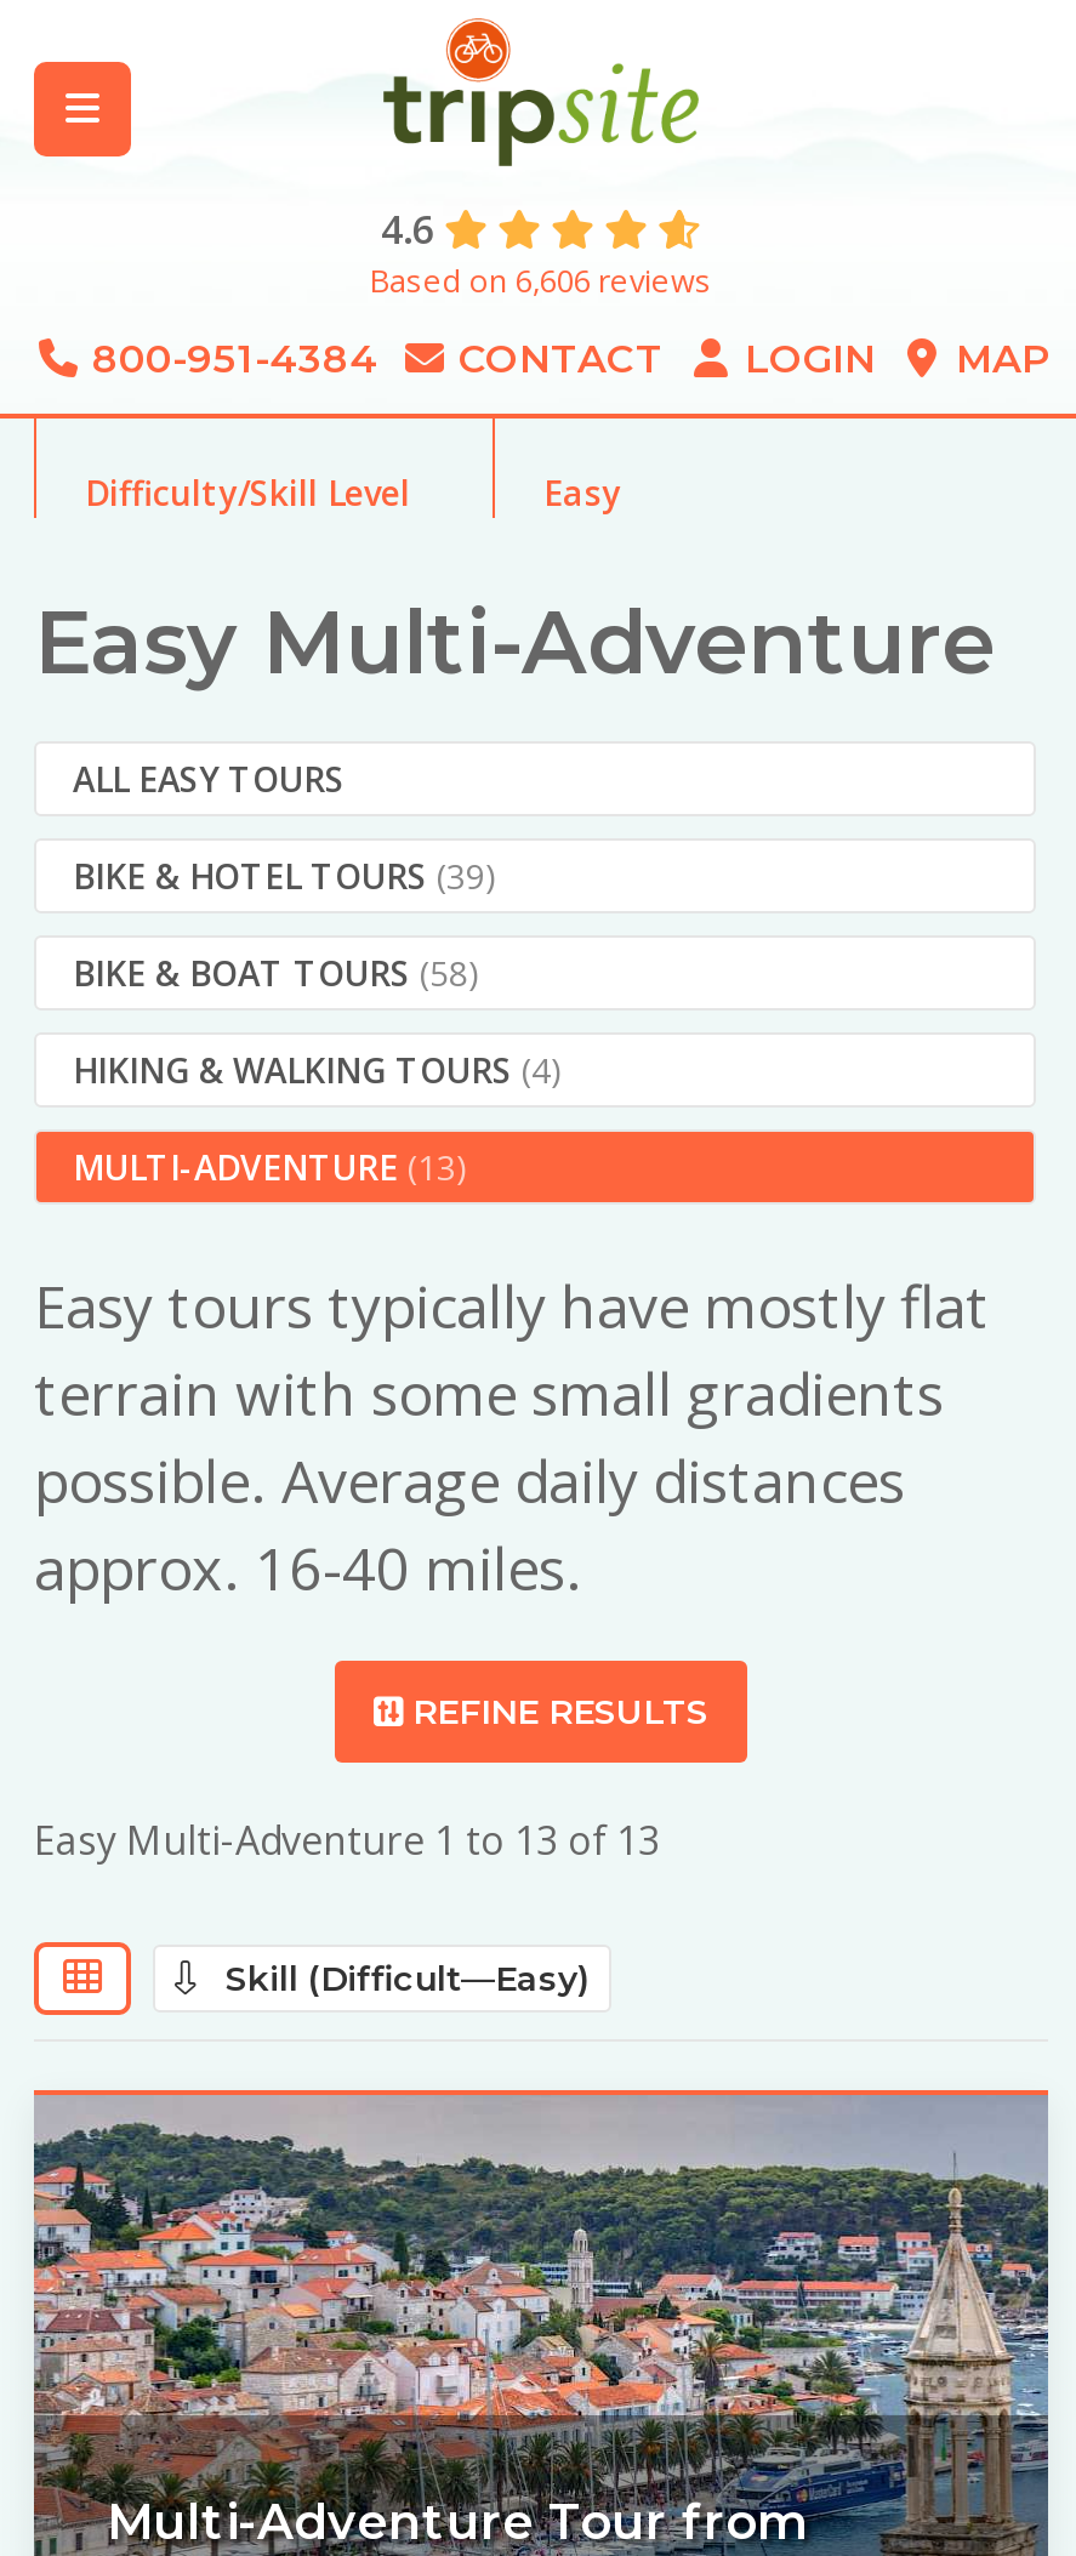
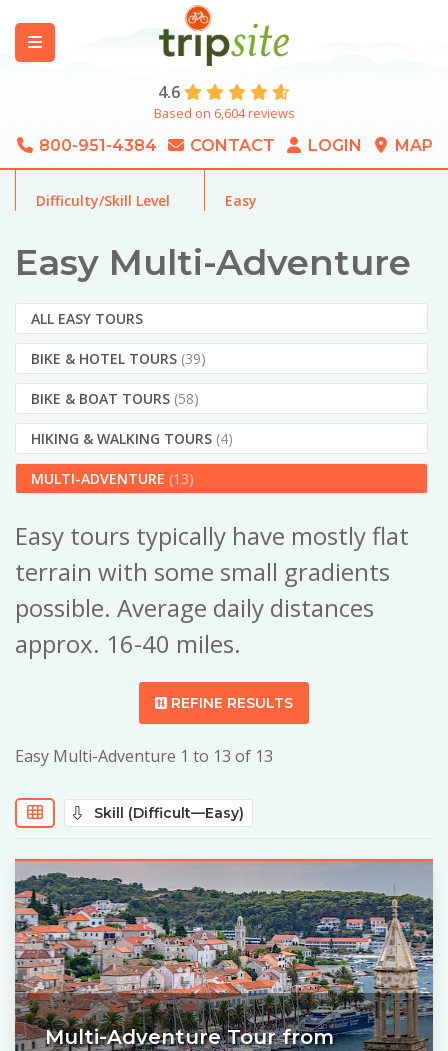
- Based on 6,606 reviews
+ Based on 6,604 reviews
